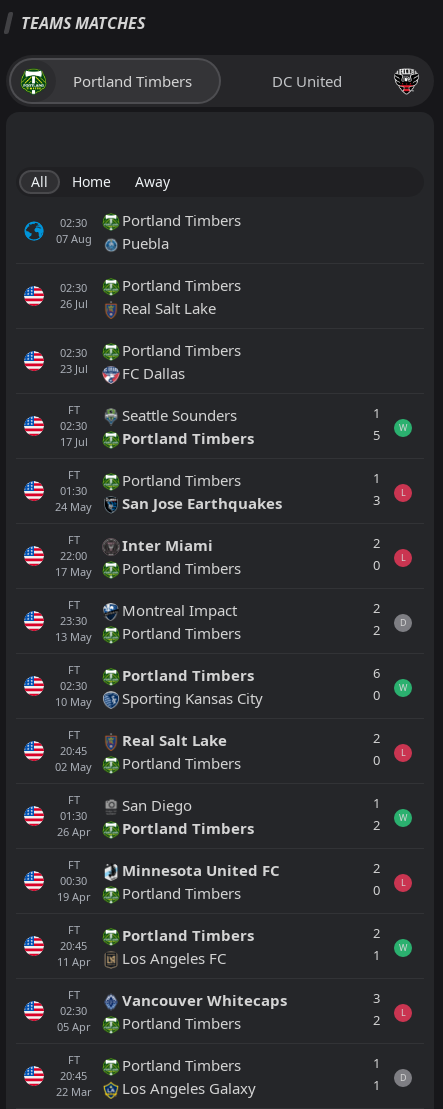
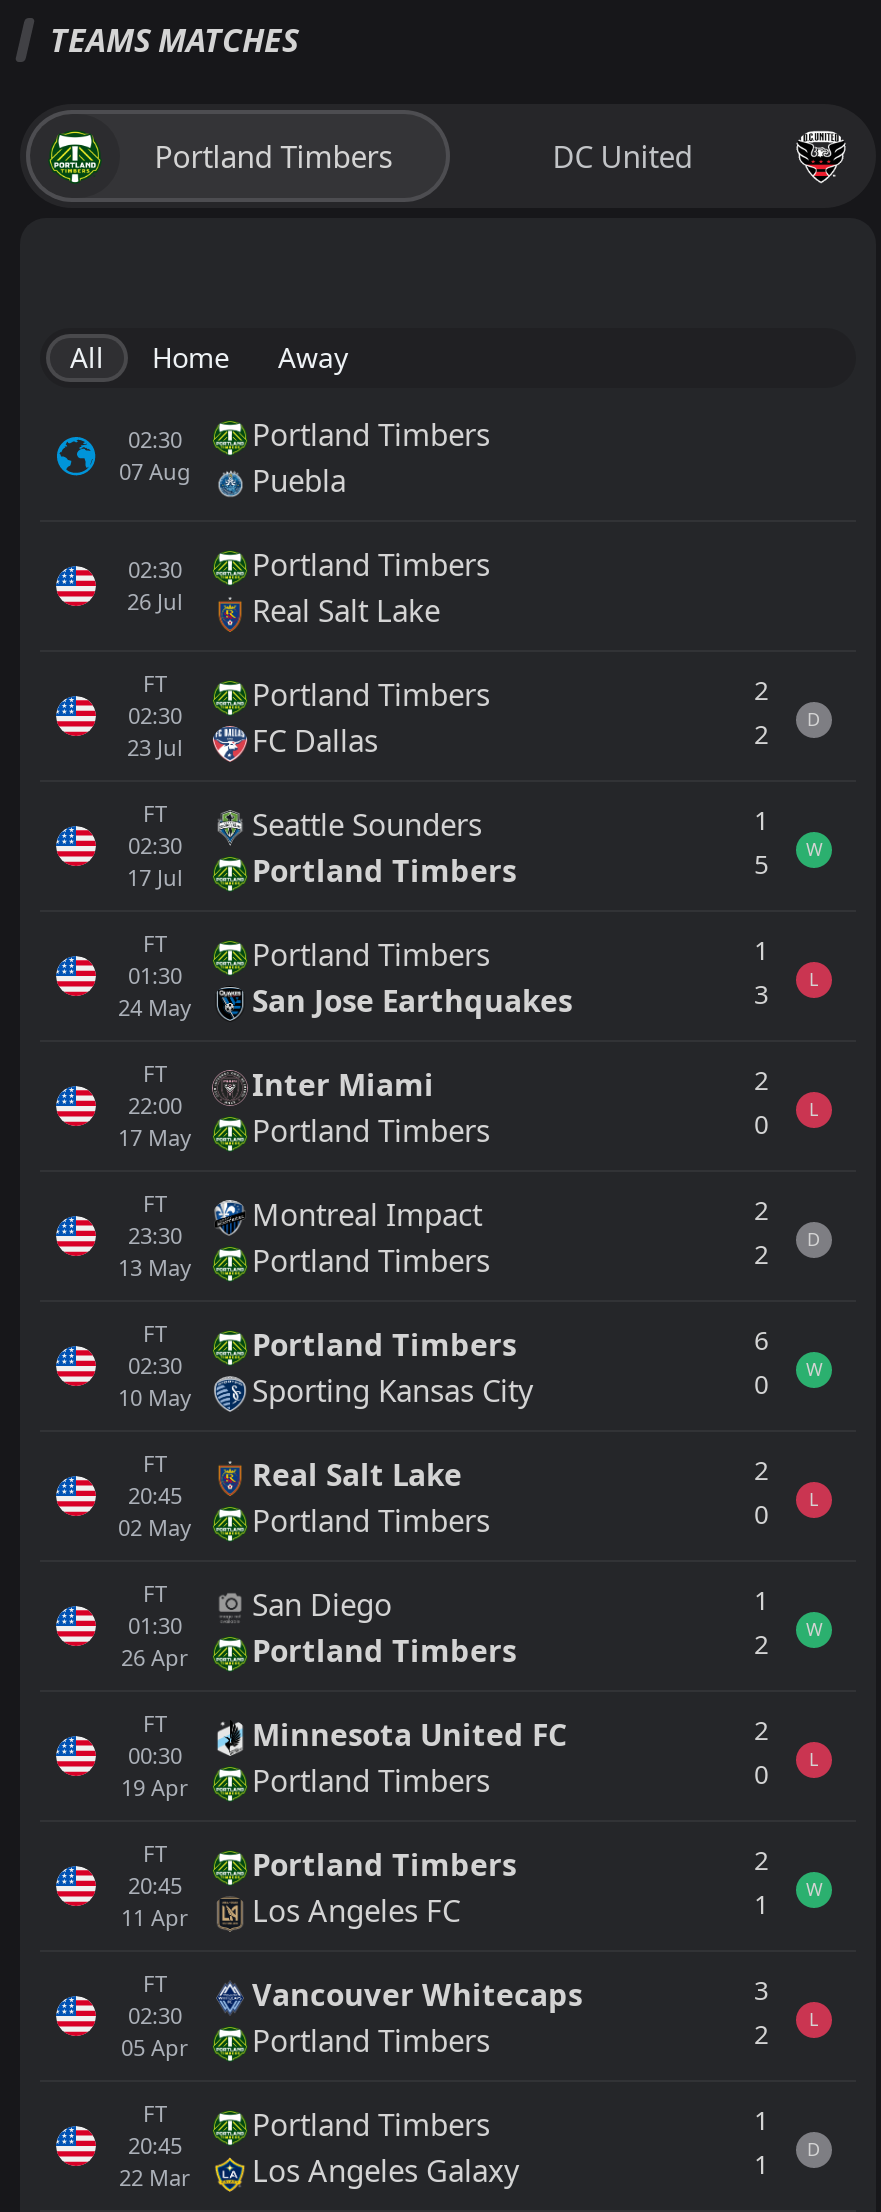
+ FT

+ 2
+ 2
+ D
